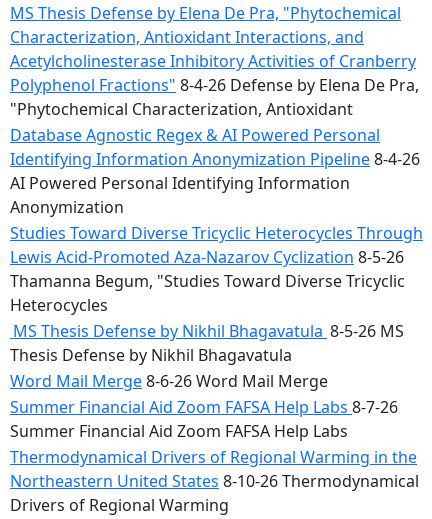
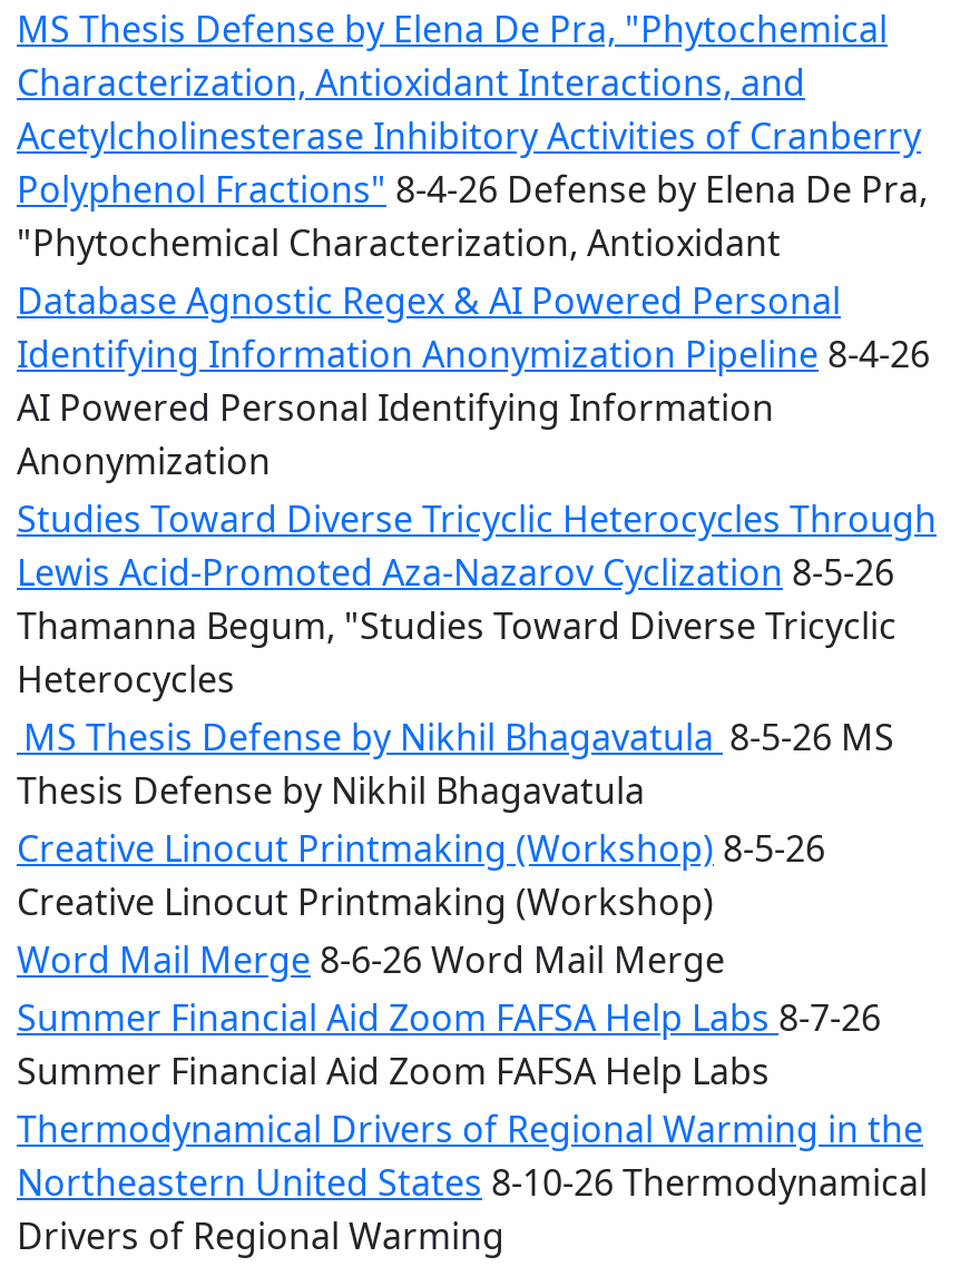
+ Creative Linocut Printmaking (Workshop) 8-5-26
+ Creative Linocut Printmaking (Workshop)
